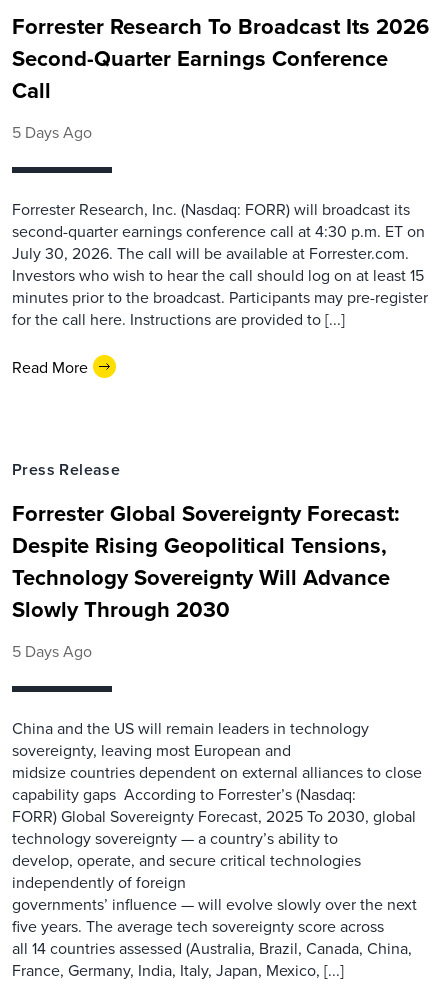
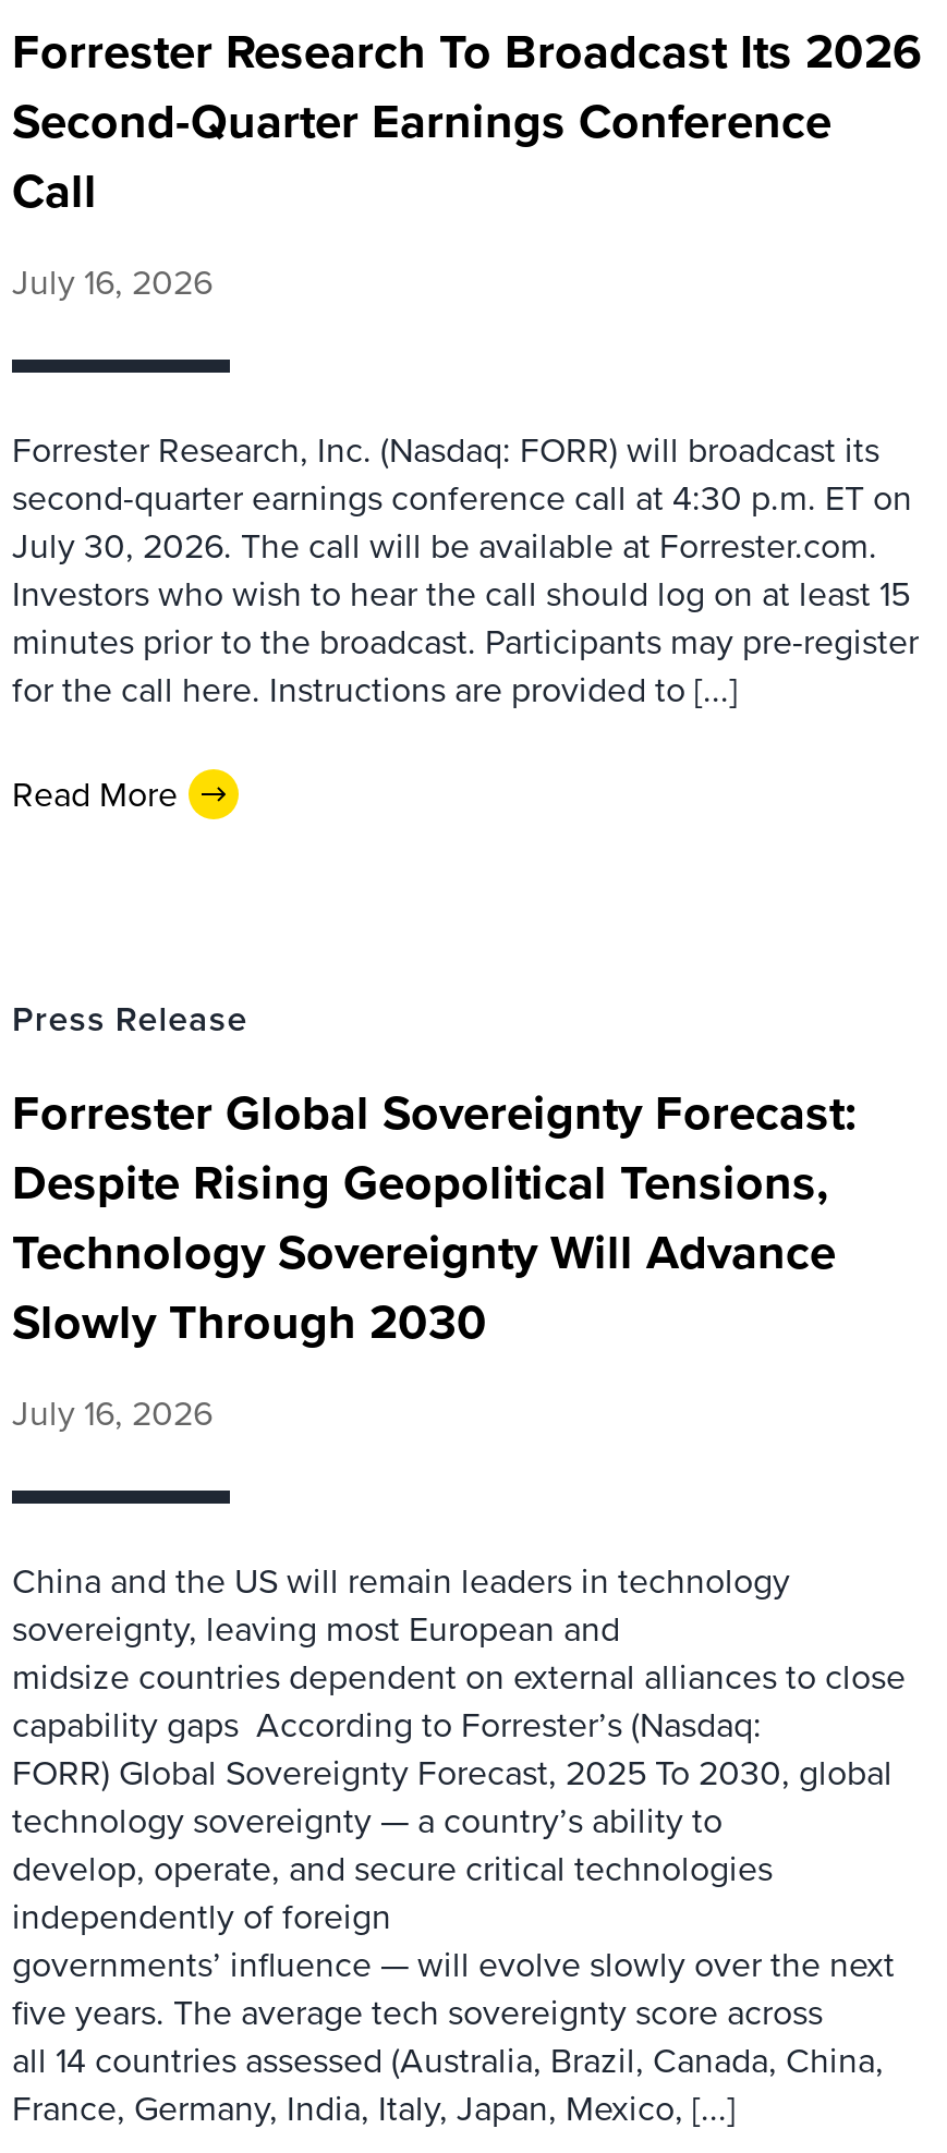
- 5 Days Ago
+ July 16, 2026

- 5 Days Ago
+ July 16, 2026
